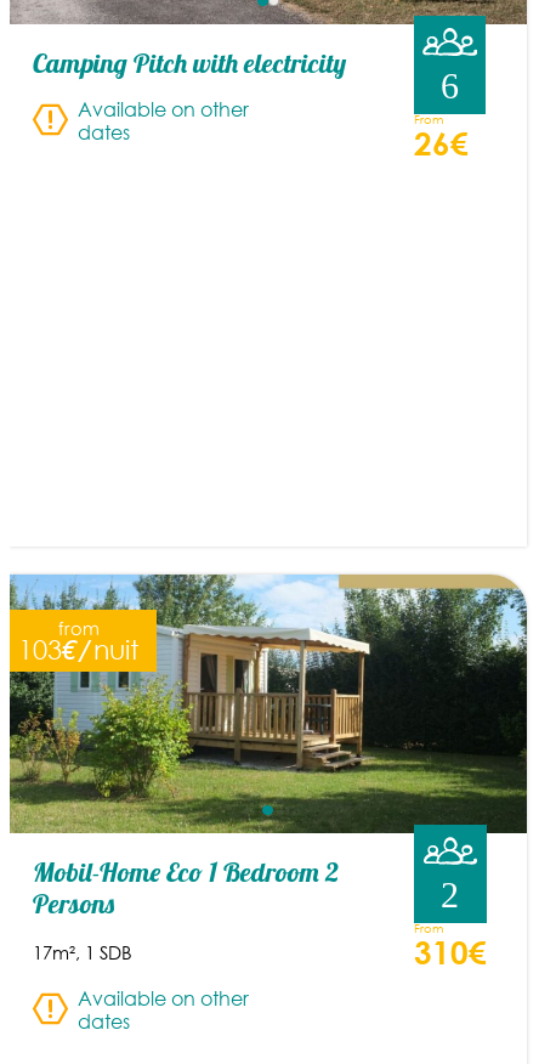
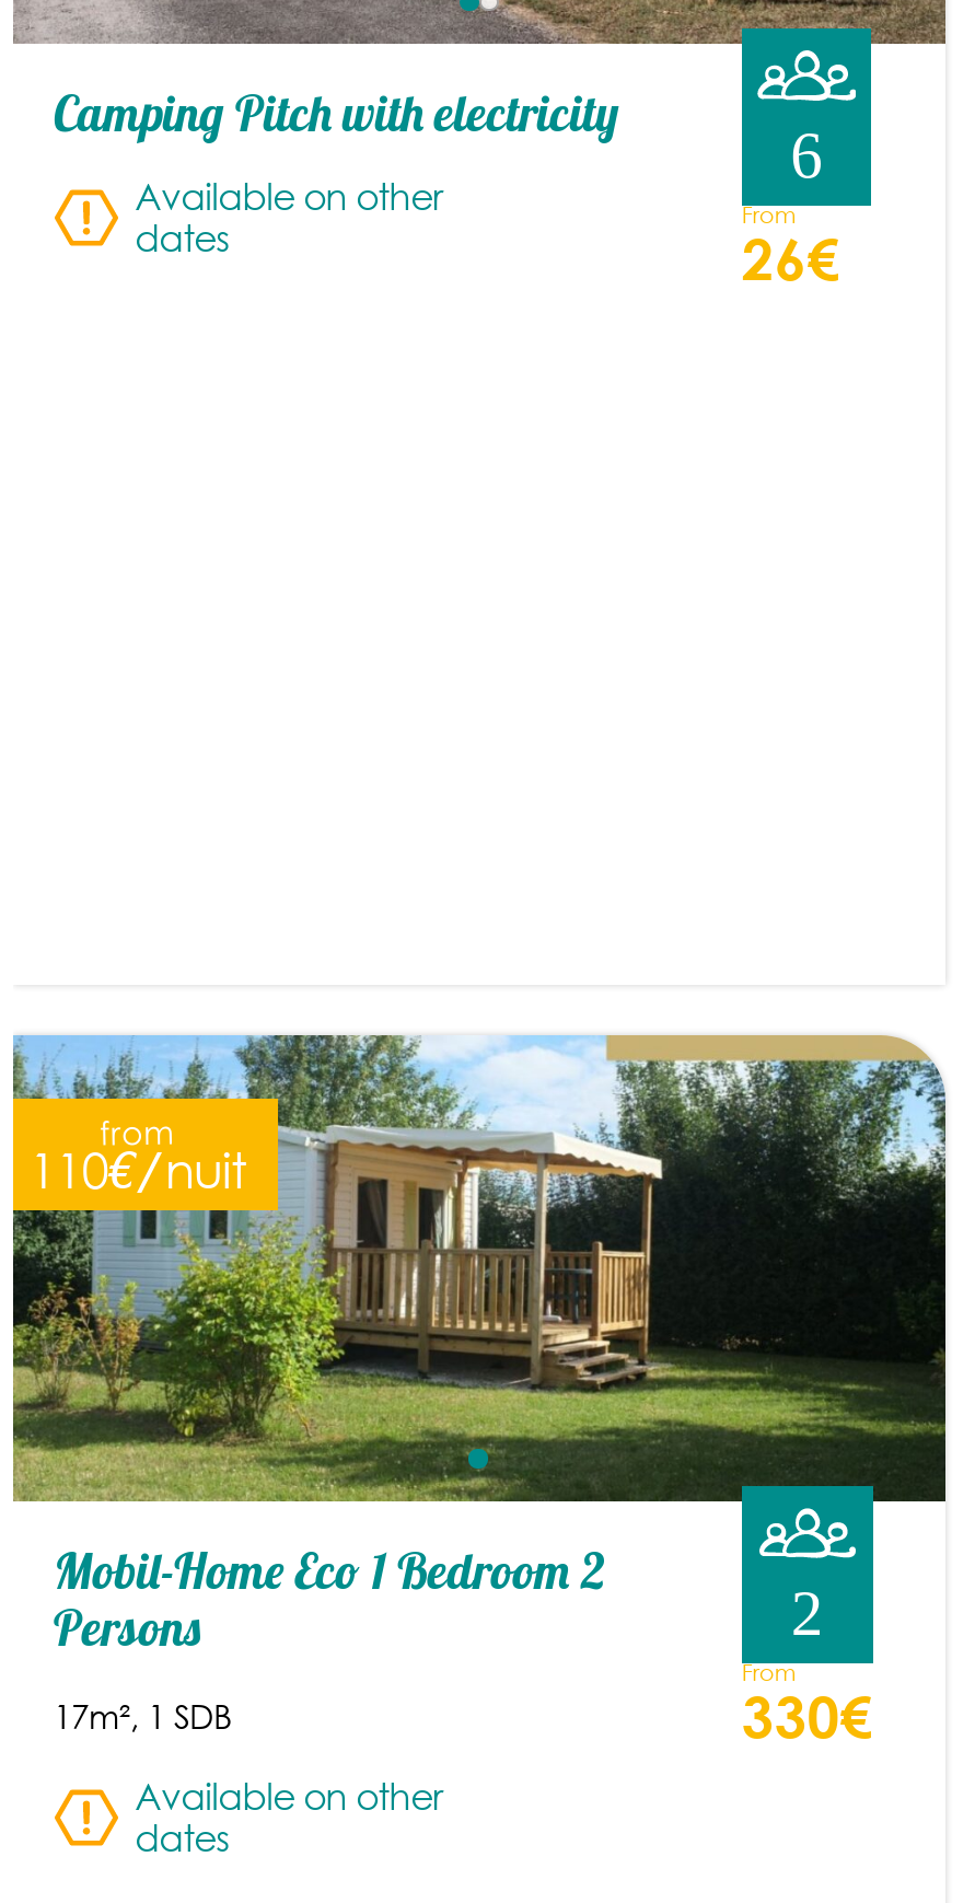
- 103€/nuit
+ 110€/nuit

- 310€
+ 330€
